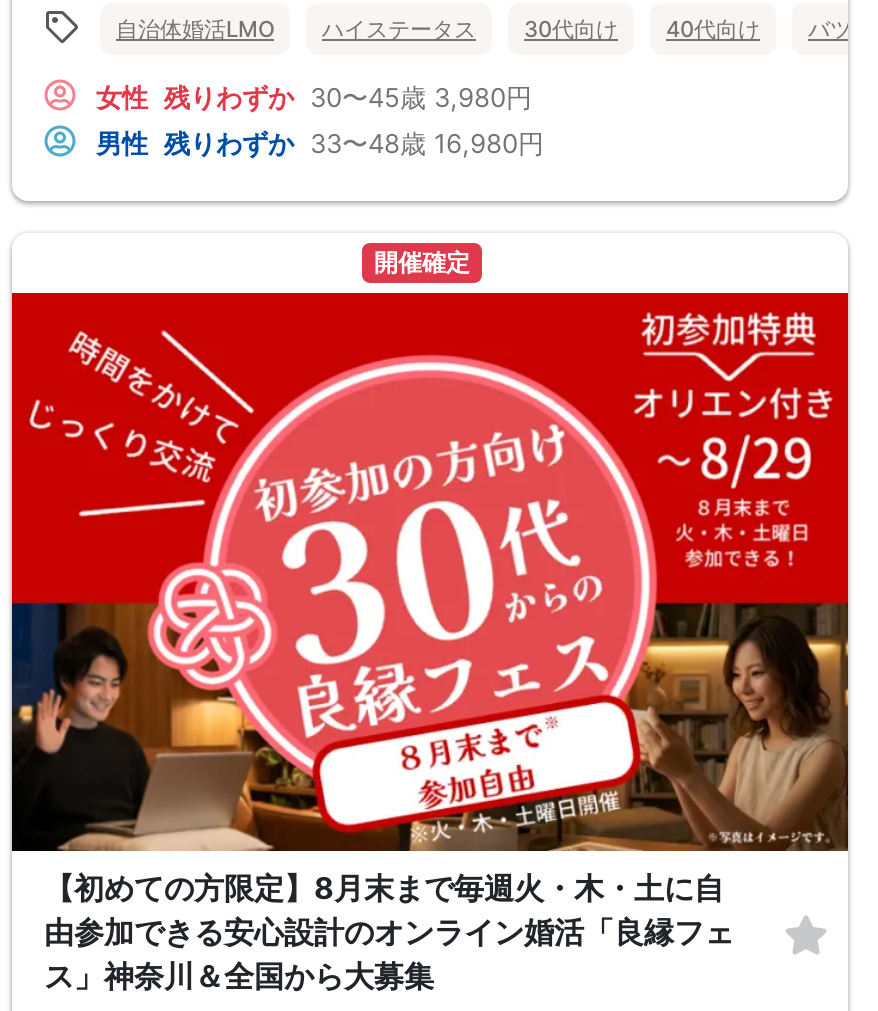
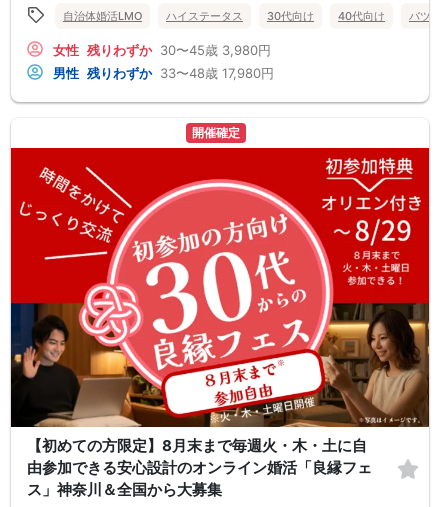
- 男性 残りわずか 33〜48歳 16,980円
+ 男性 残りわずか 33〜48歳 17,980円
